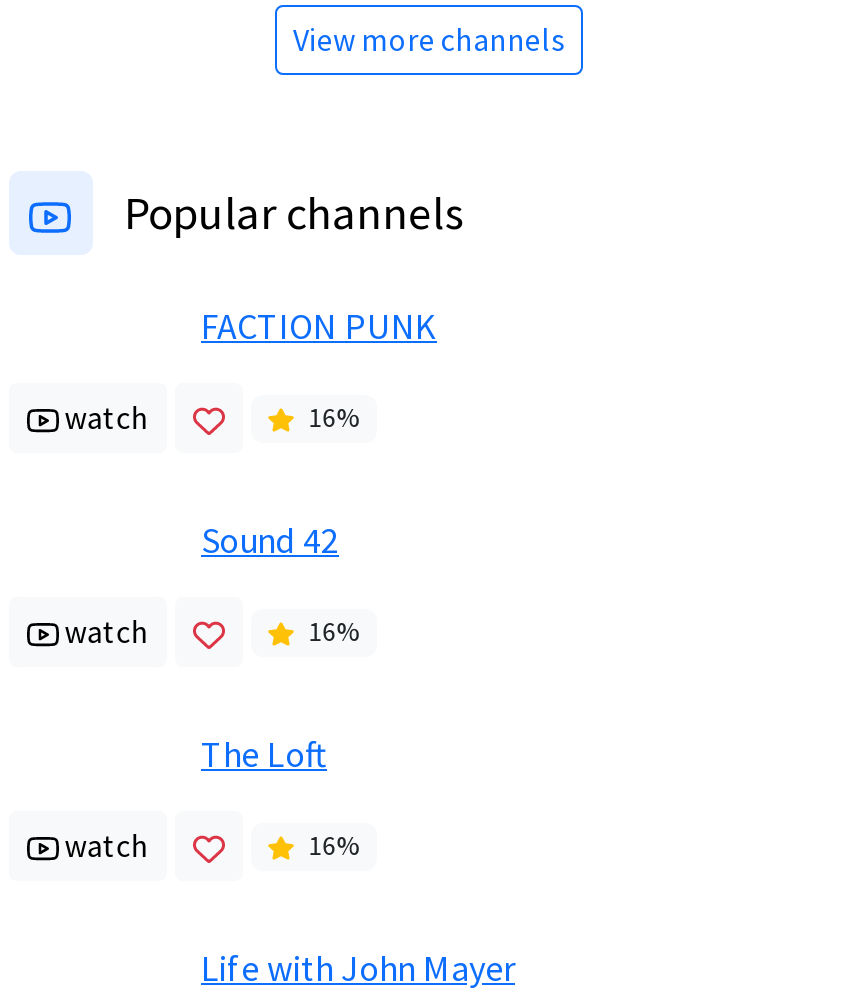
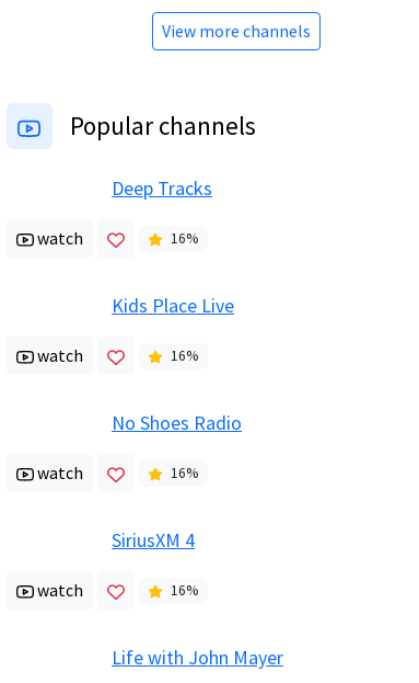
- FACTION PUNK
+ Deep Tracks

- Sound 42
+ Kids Place Live

- The Loft
+ No Shoes Radio
+ watch
+ 16%
+ SiriusXM 4
